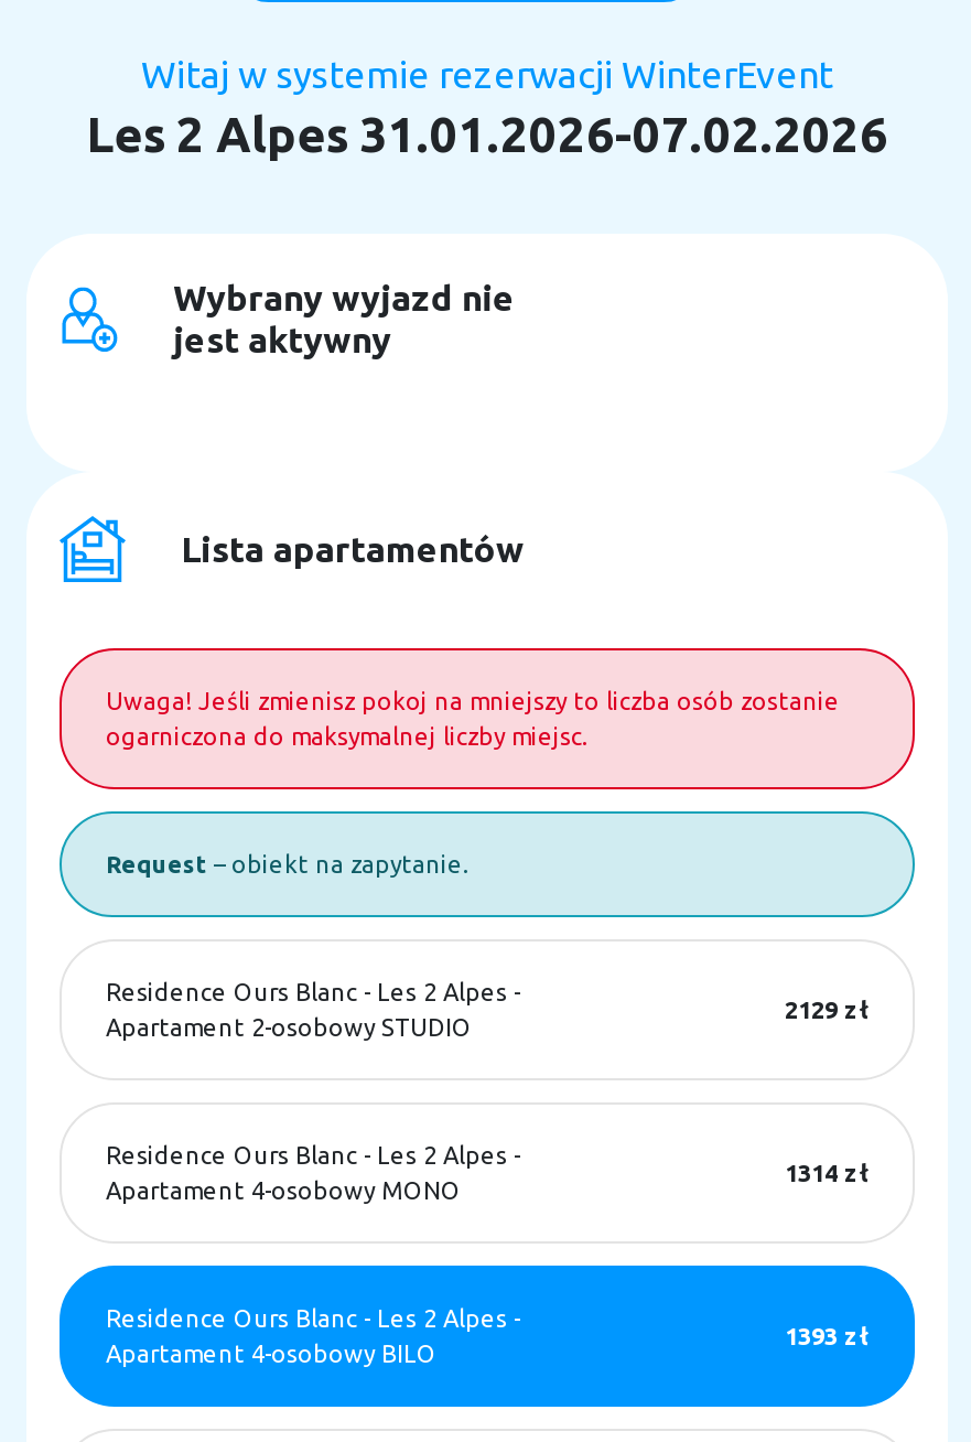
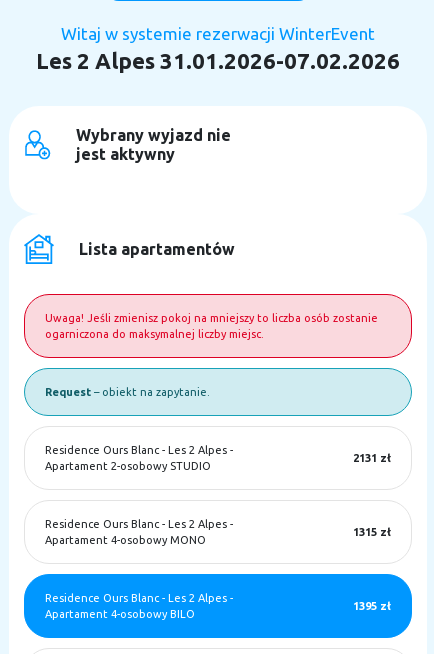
- 2129 zł
+ 2131 zł

- 1314 zł
+ 1315 zł

- 1393 zł
+ 1395 zł
